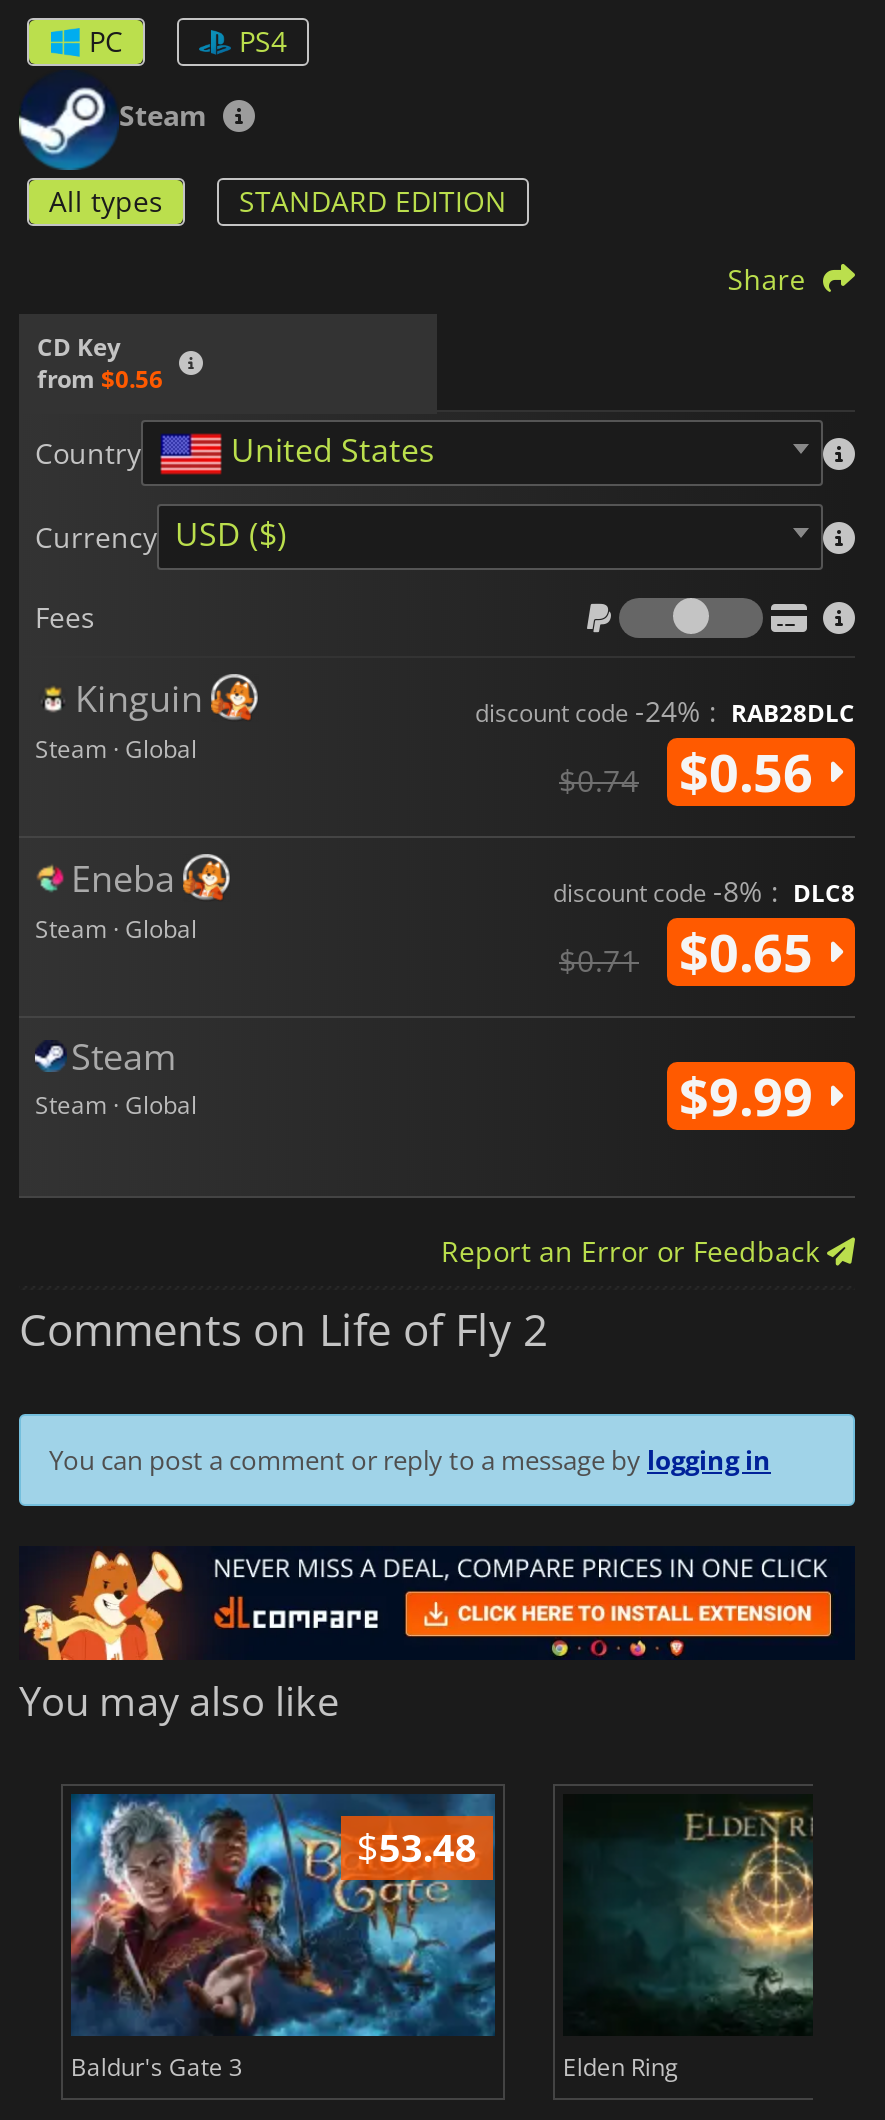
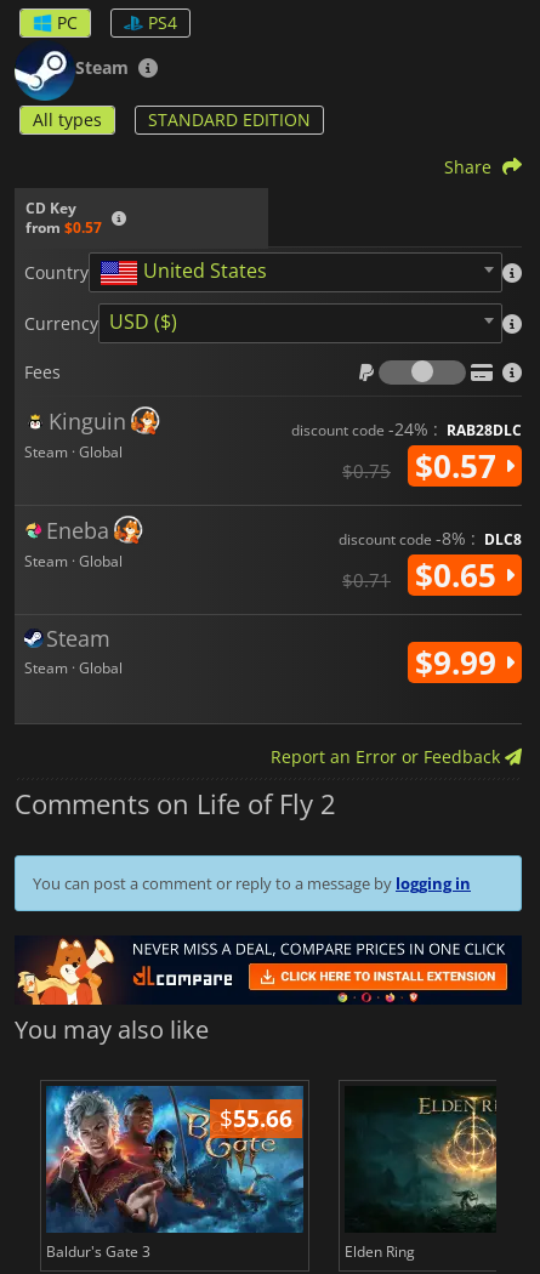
- from $0.56
+ from $0.57

- $0.56
+ $0.57

- $0.74
+ $0.75

- $53.48
+ $55.66
